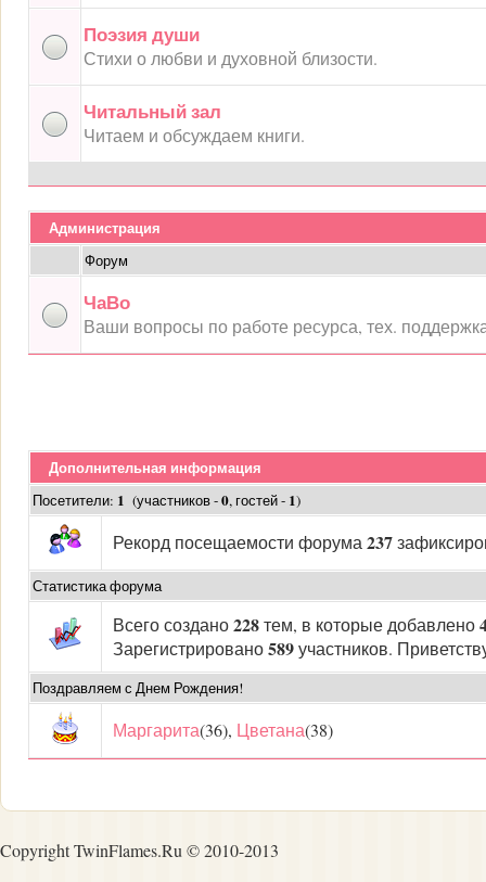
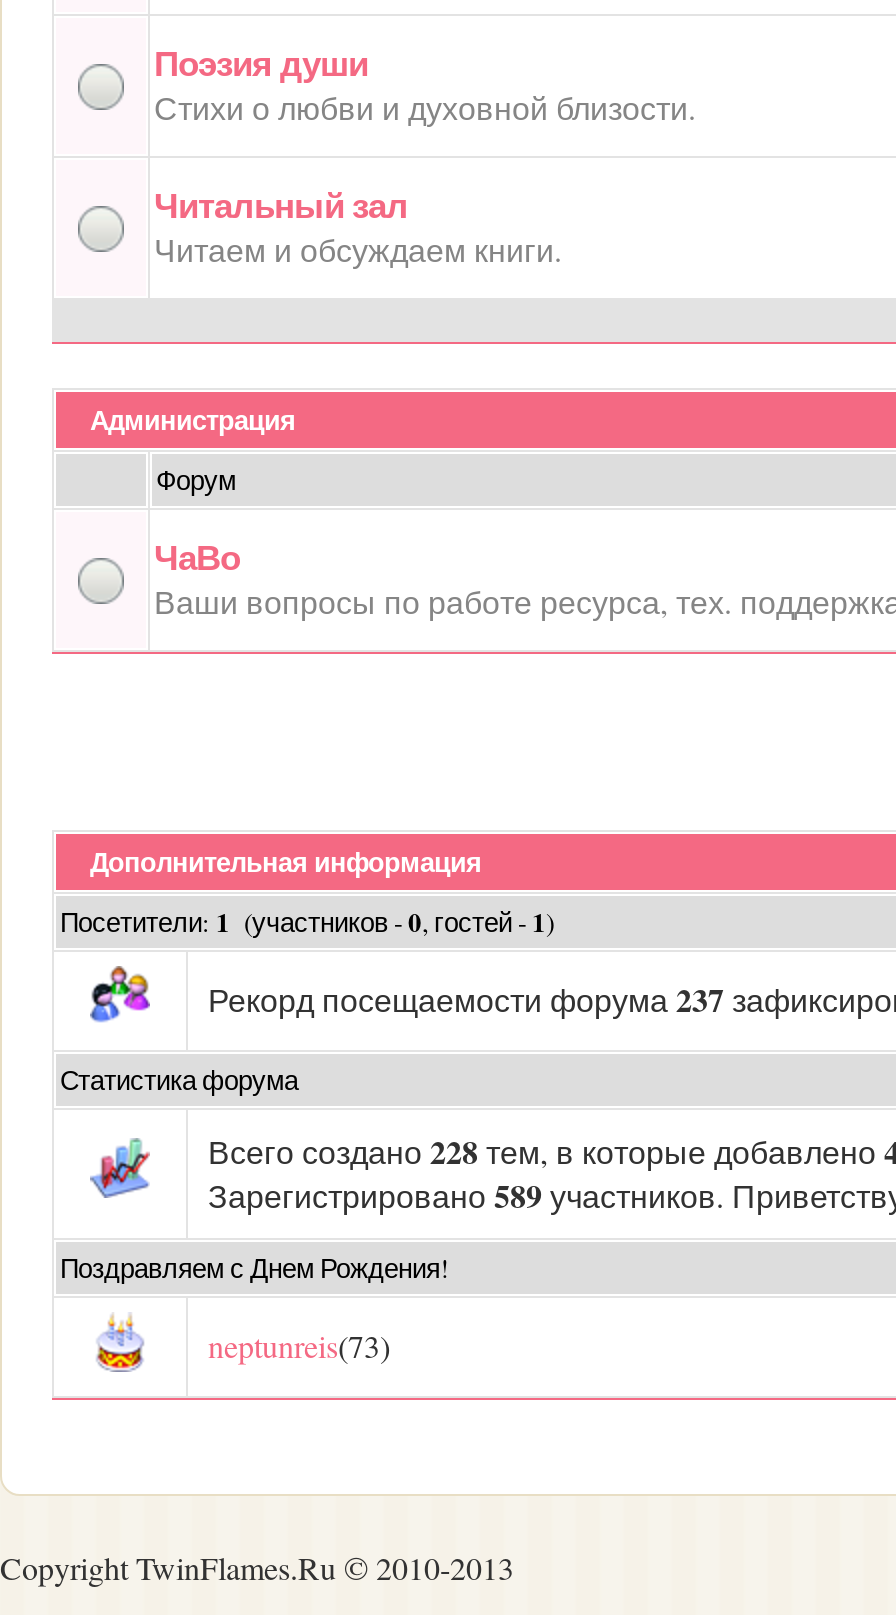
- Маргарита(36), Цветана(38)
+ neptunreis(73)
